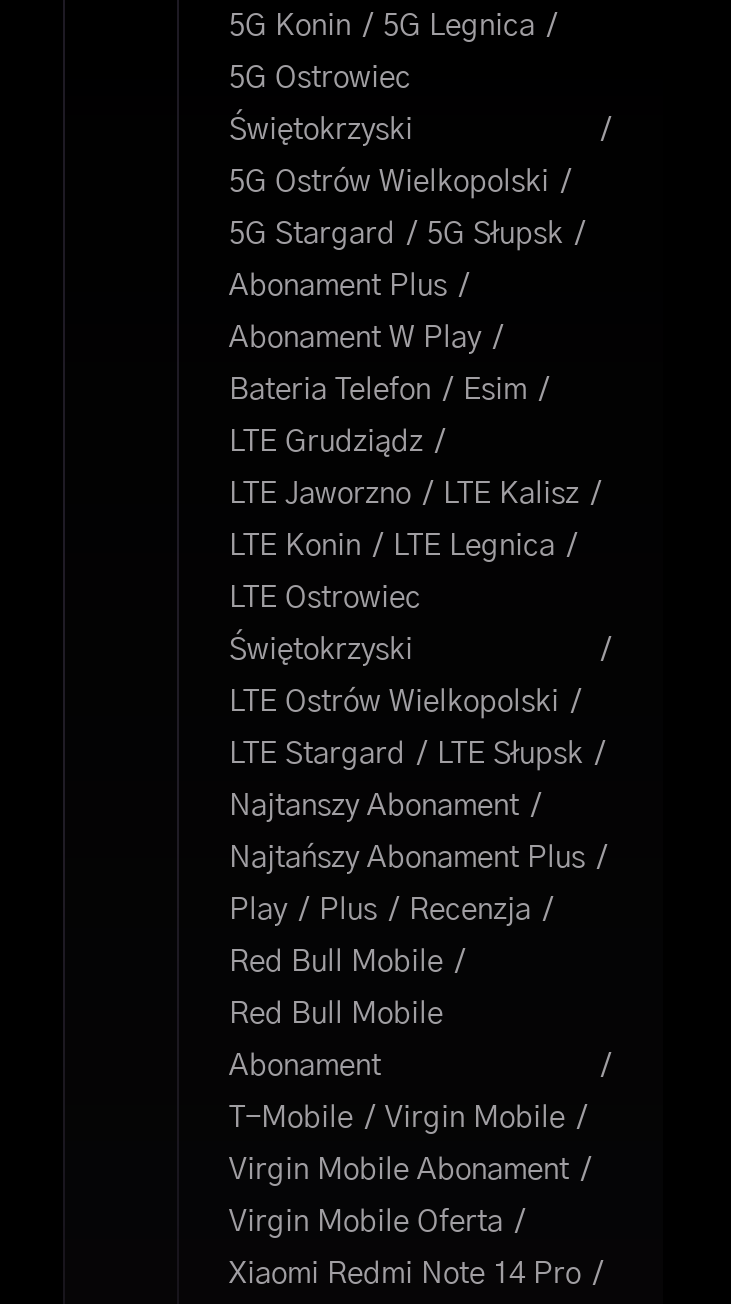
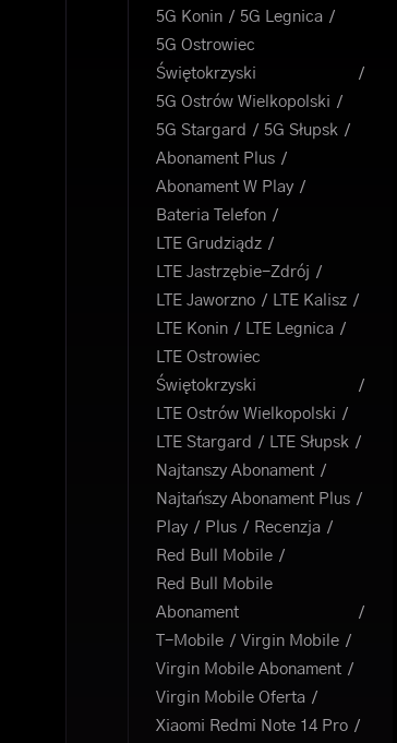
- Esim

+ LTE Jastrzębie-Zdrój
